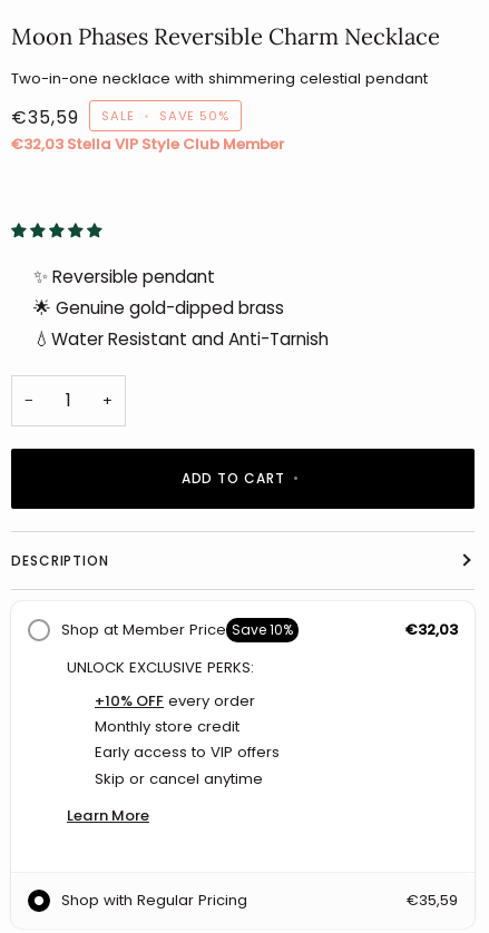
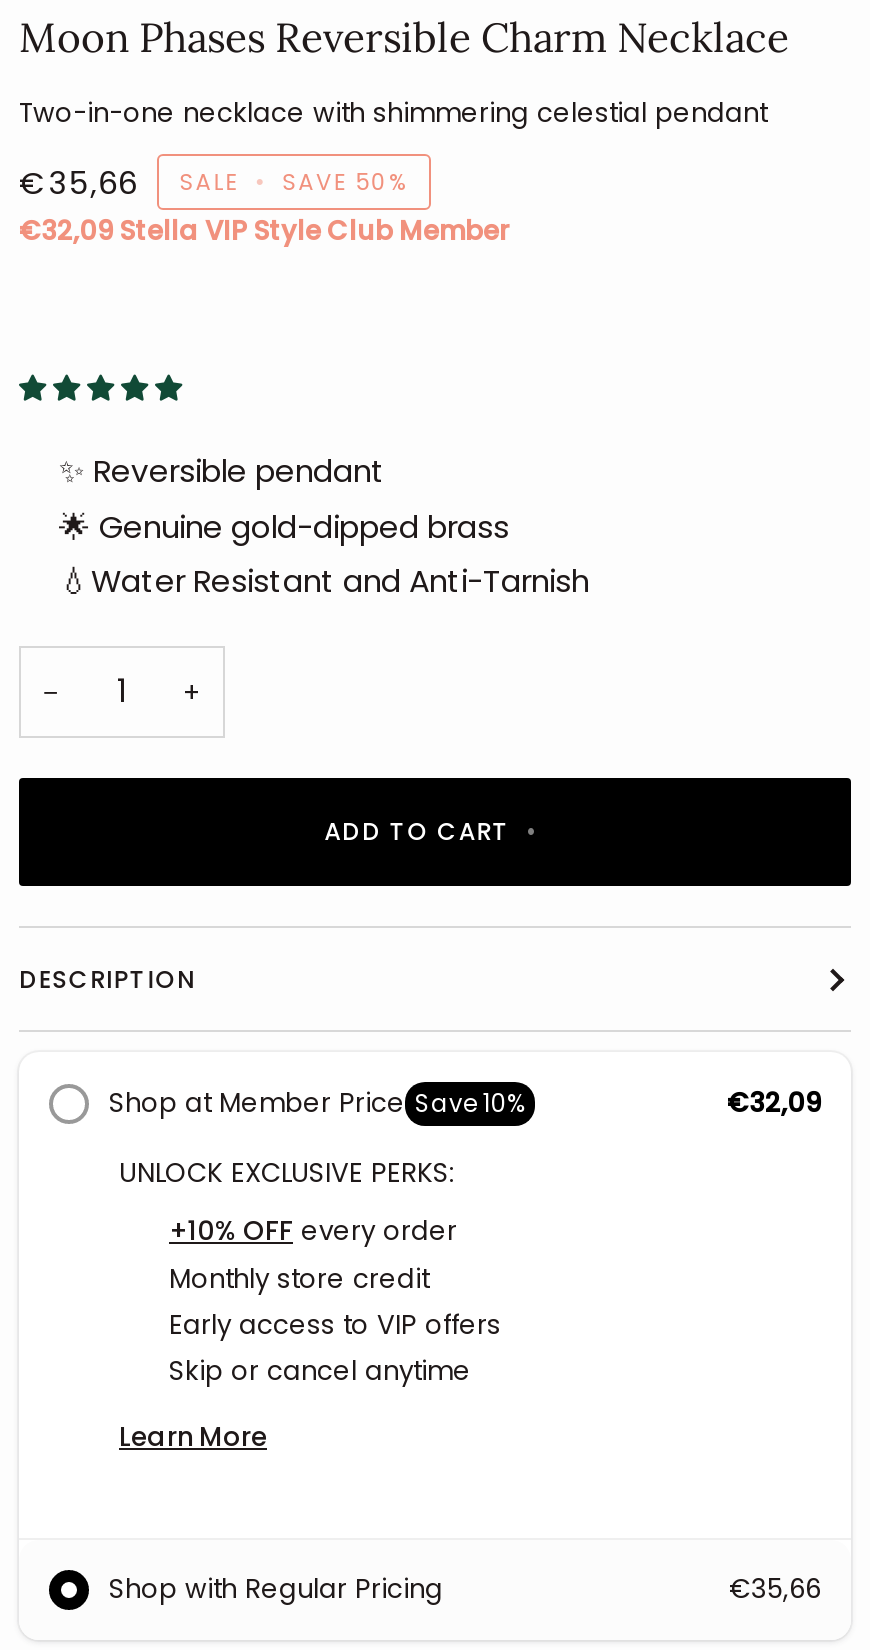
- €35,59 SALE • SAVE 50%
+ €35,66 SALE • SAVE 50%

- €32,03 Stella VIP Style Club Member
+ €32,09 Stella VIP Style Club Member

- €32,03
+ €32,09

- €35,59
+ €35,66
